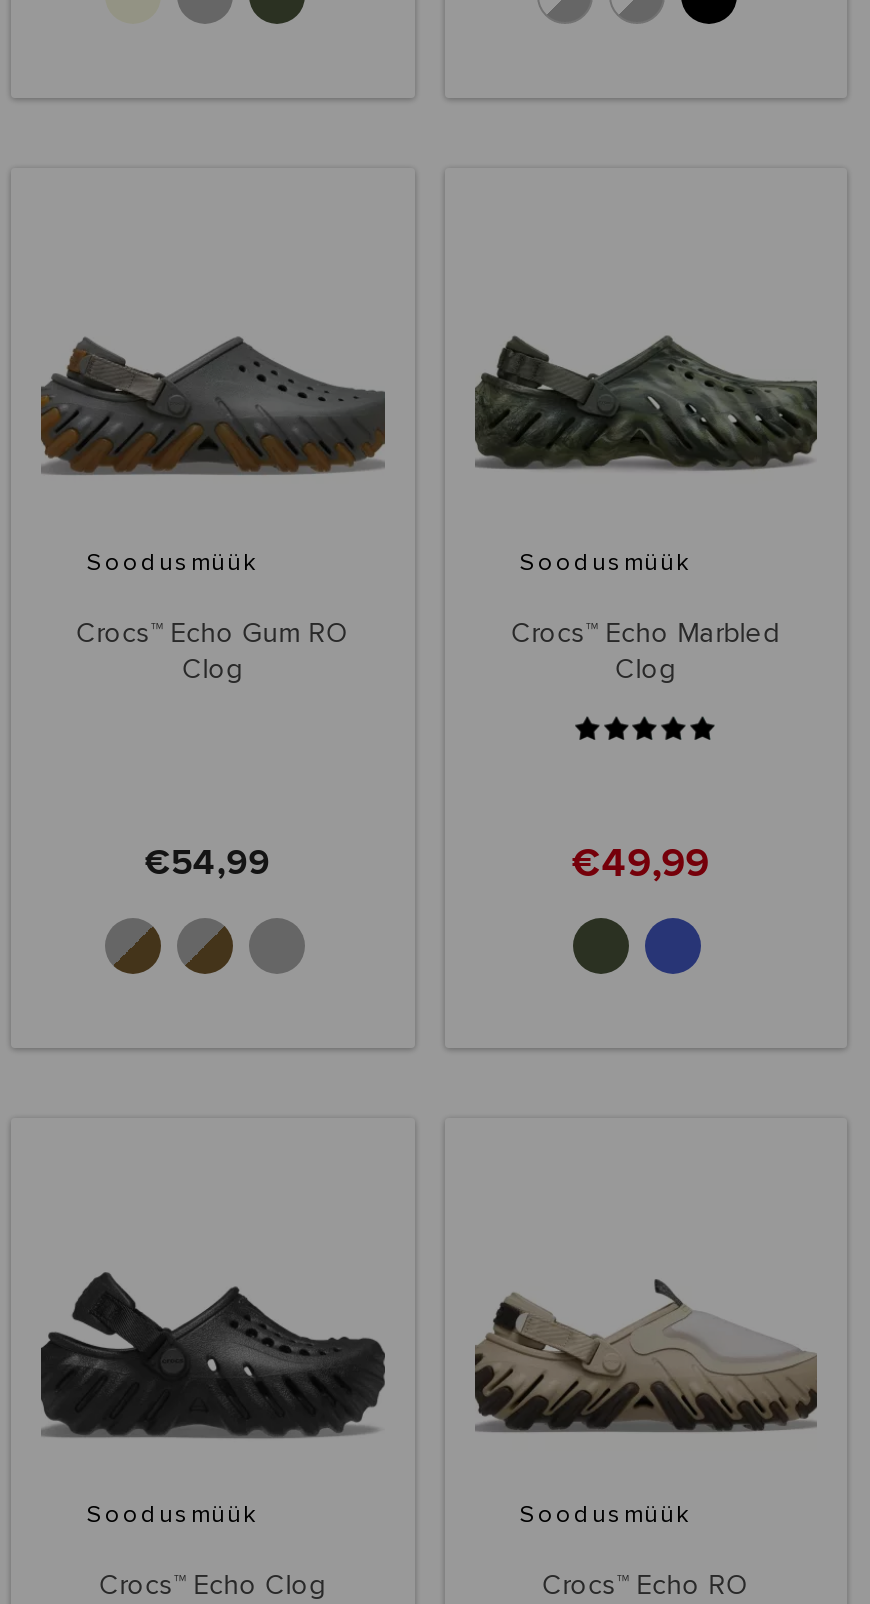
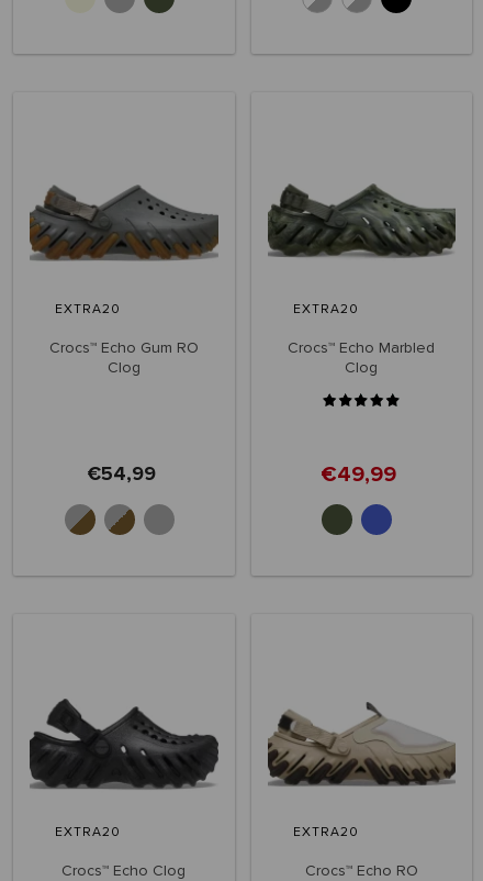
- Soodusmüük
+ EXTRA20

- Soodusmüük
+ EXTRA20

- Soodusmüük
+ EXTRA20

- Soodusmüük
+ EXTRA20
